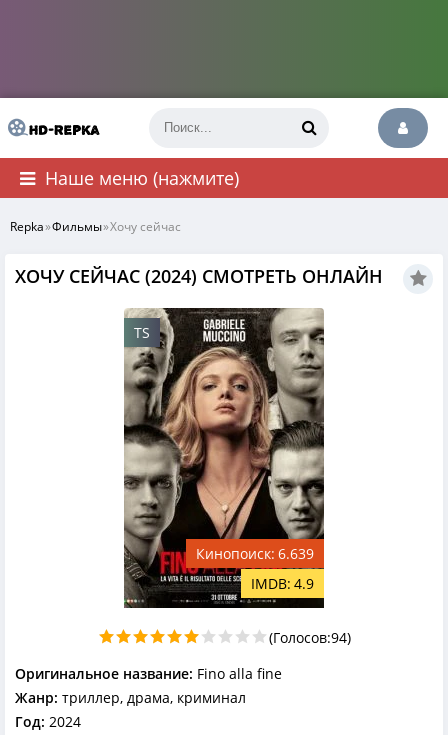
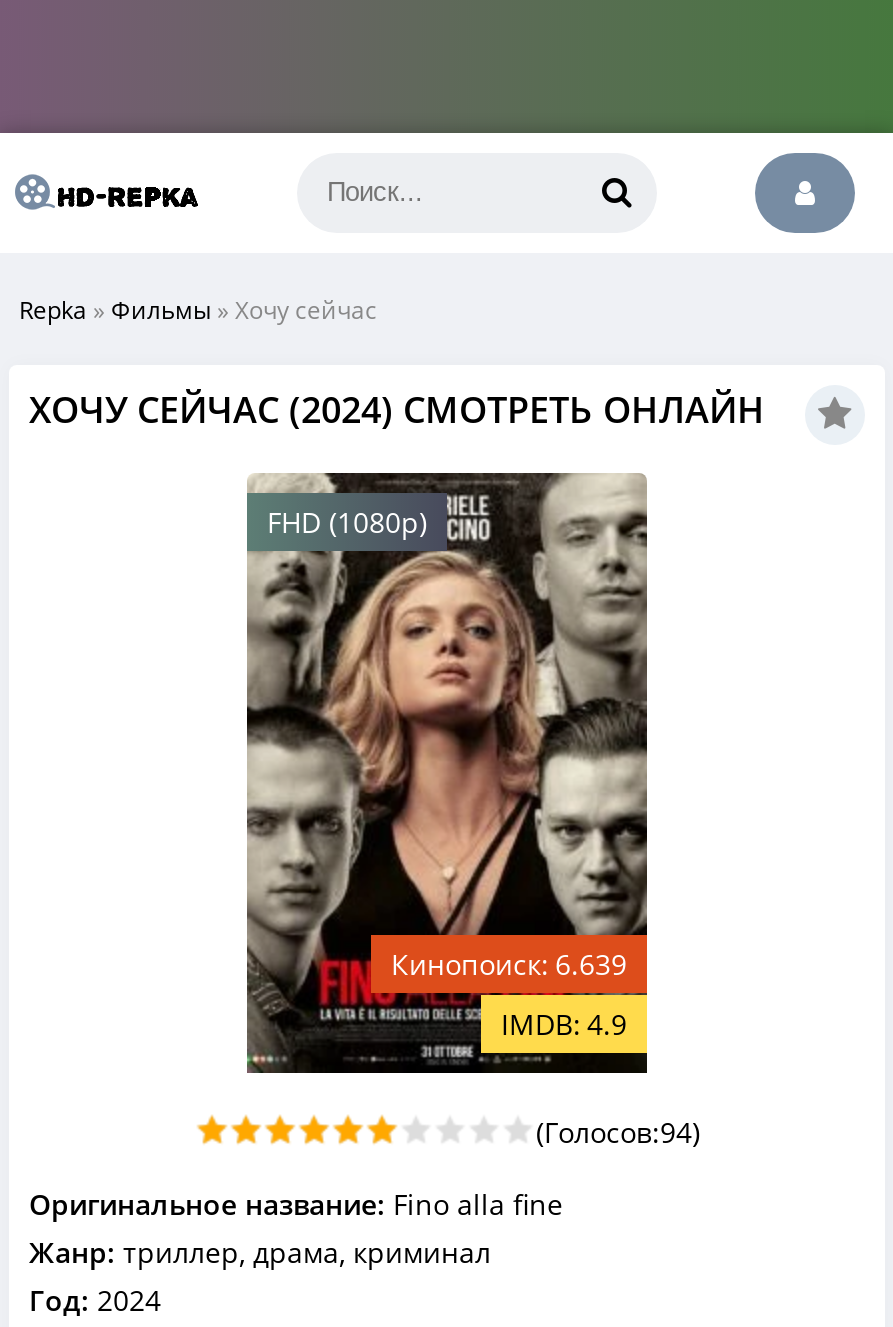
- Наше меню (нажмите)

- TS
+ FHD (1080p)
